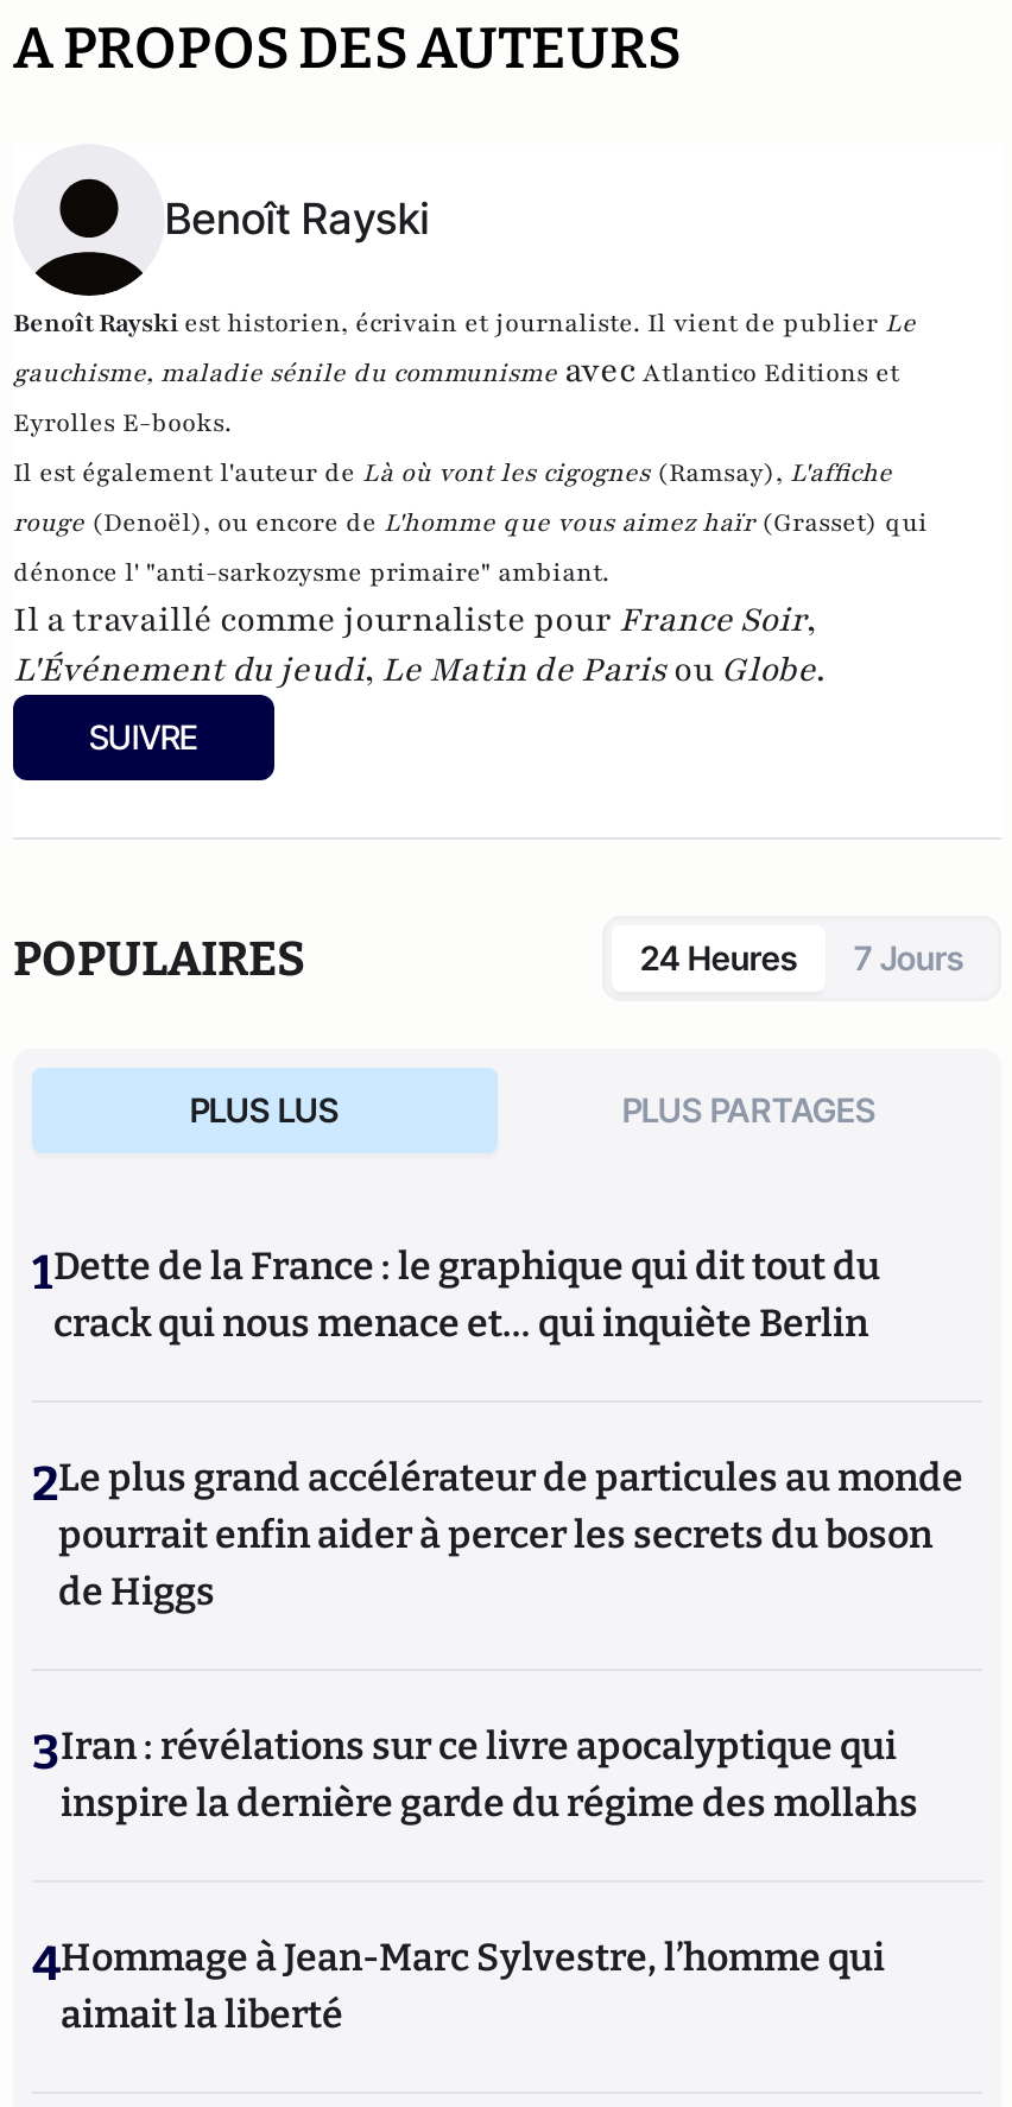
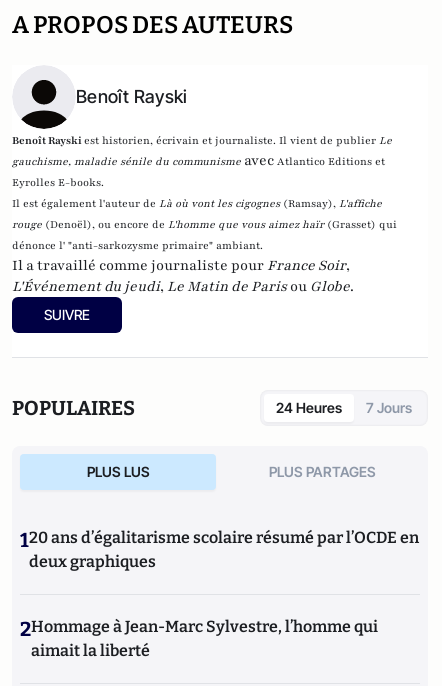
- 1Dette de la France : le graphique qui dit tout du
- crack qui nous menace et… qui inquiète Berlin
- 2Le plus grand accélérateur de particules au monde
- pourrait enfin aider à percer les secrets du boson
- de Higgs
- 3Iran : révélations sur ce livre apocalyptique qui
- inspire la dernière garde du régime des mollahs
- 4Hommage à Jean-Marc Sylvestre, l’homme qui
+ 120 ans d’égalitarisme scolaire résumé par l’OCDE en
+ deux graphiques
+ 2Hommage à Jean-Marc Sylvestre, l’homme qui
